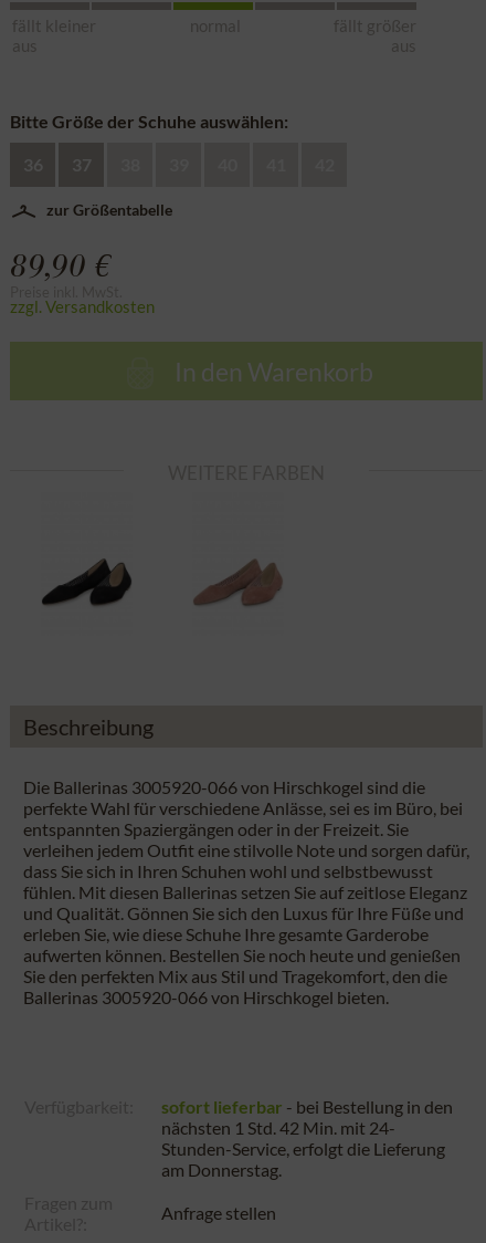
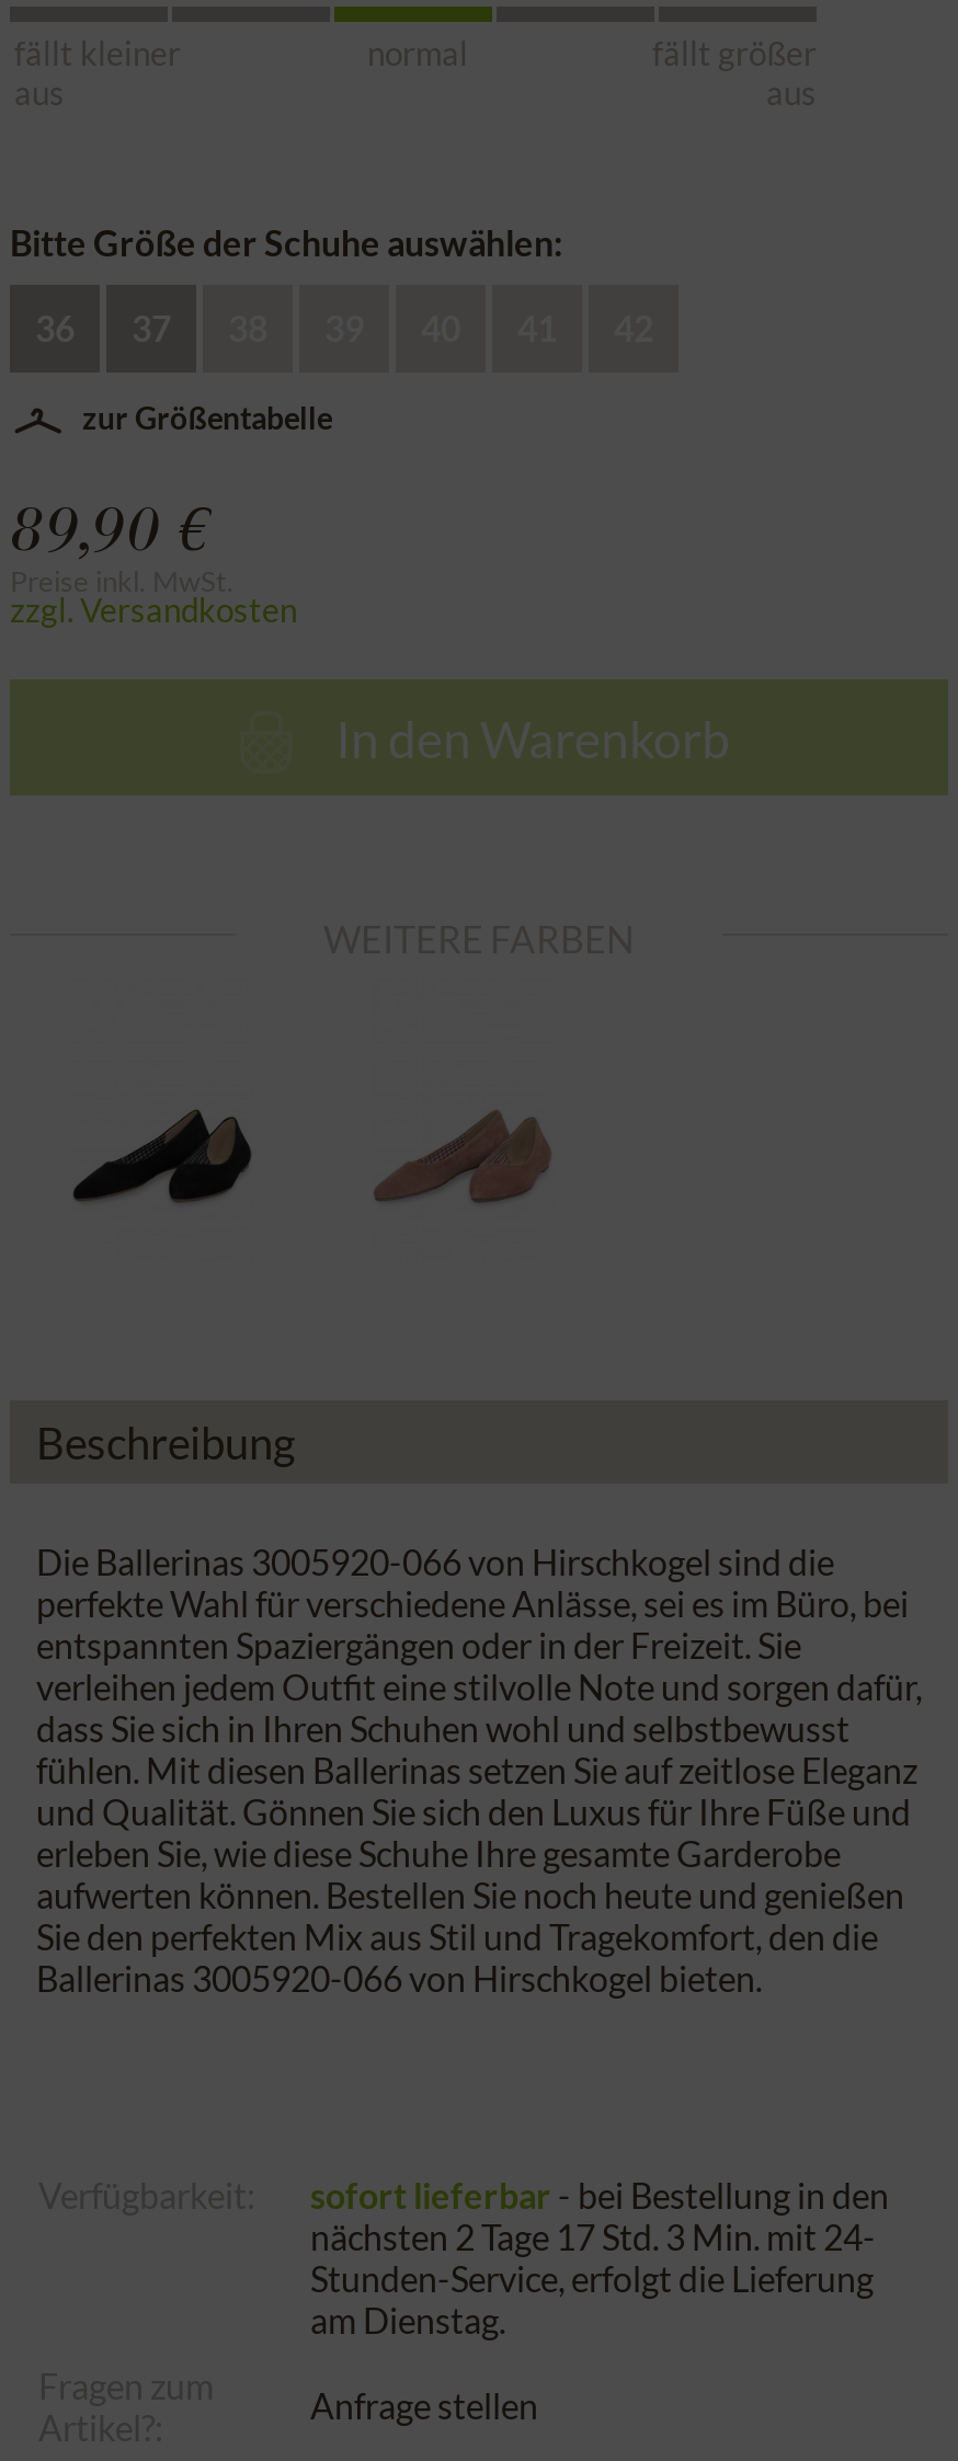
- nächsten 1 Std. 42 Min. mit 24-
+ nächsten 2 Tage 17 Std. 3 Min. mit 24-

- am Donnerstag.
+ am Dienstag.
